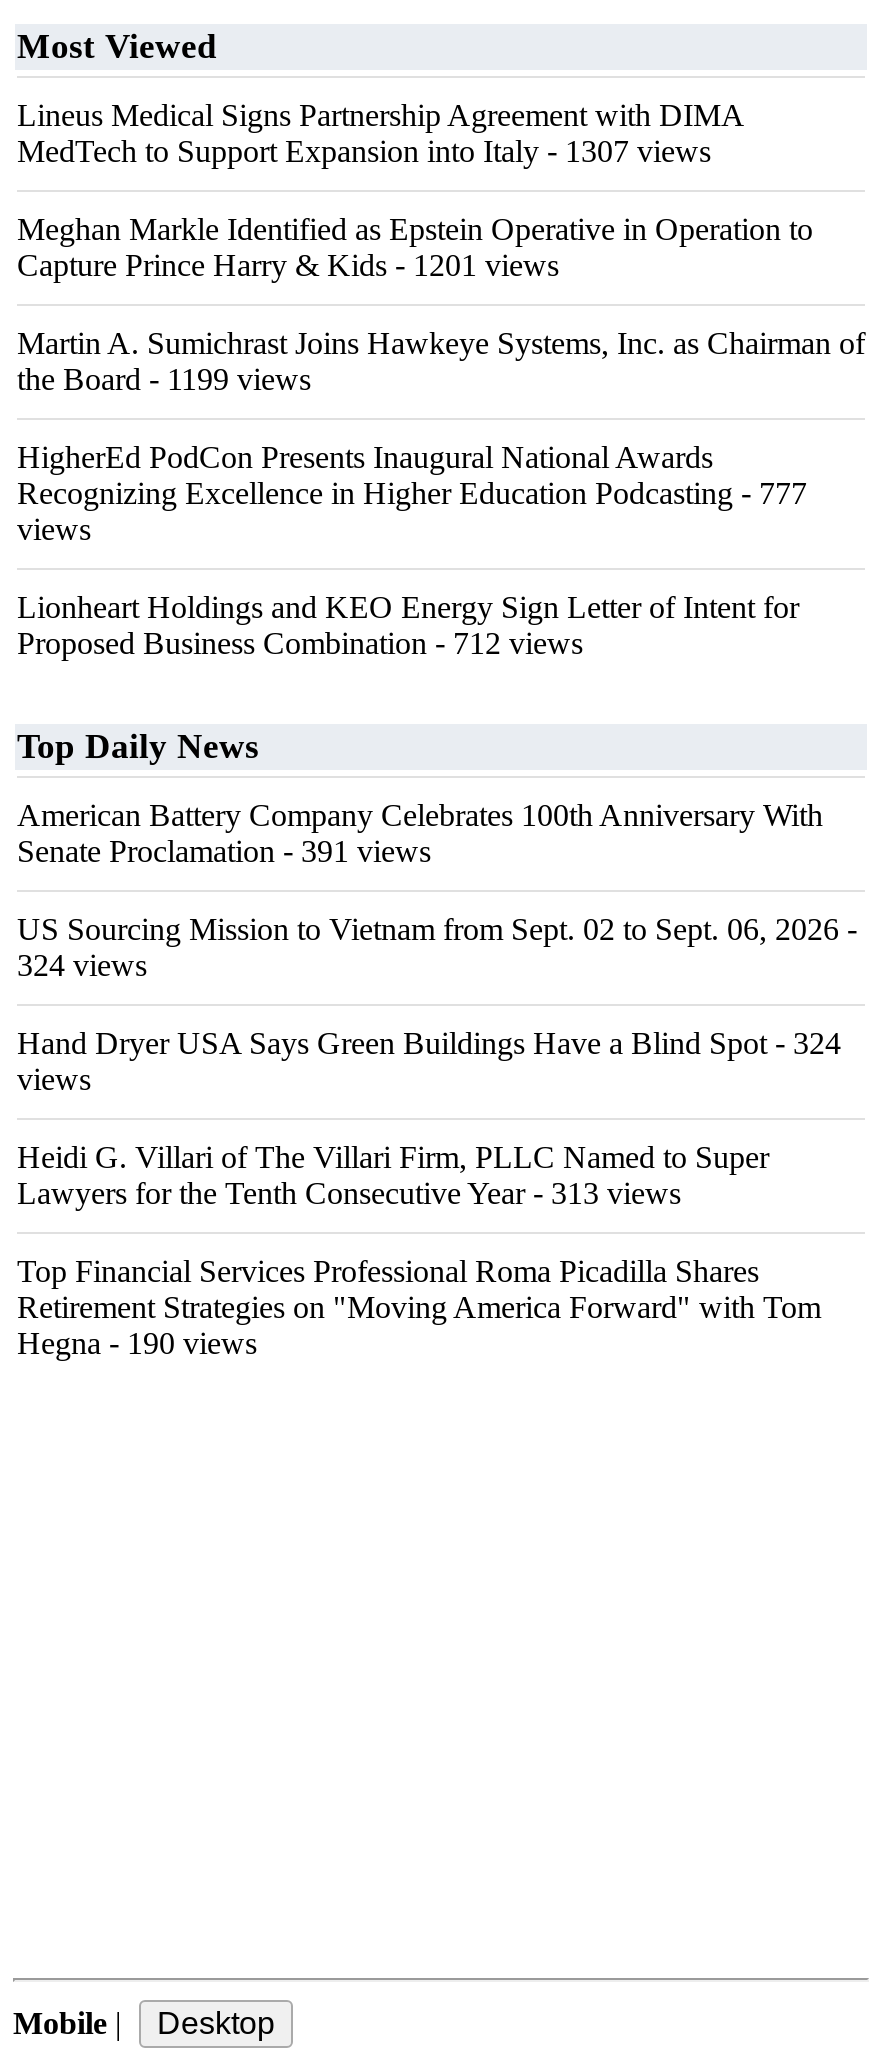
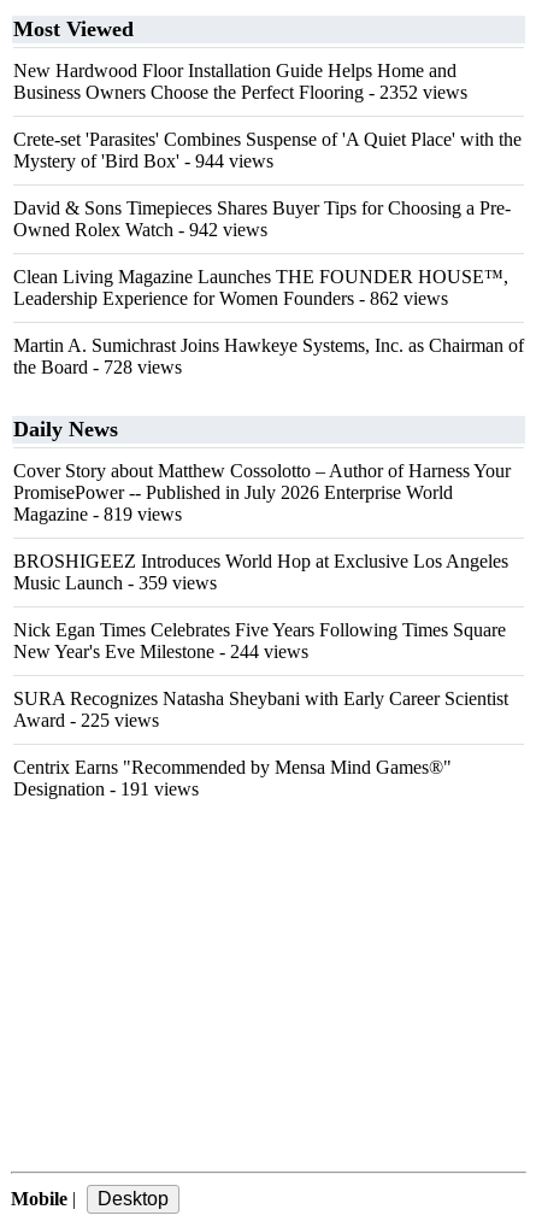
- Lineus Medical Signs Partnership Agreement with DIMA
- MedTech to Support Expansion into Italy - 1307 views
- Meghan Markle Identified as Epstein Operative in Operation to
- Capture Prince Harry & Kids - 1201 views
+ New Hardwood Floor Installation Guide Helps Home and
+ Business Owners Choose the Perfect Flooring - 2352 views
+ Crete-set 'Parasites' Combines Suspense of 'A Quiet Place' with the
+ Mystery of 'Bird Box' - 944 views
+ David & Sons Timepieces Shares Buyer Tips for Choosing a Pre-
+ Owned Rolex Watch - 942 views
+ Clean Living Magazine Launches THE FOUNDER HOUSE™,
+ Leadership Experience for Women Founders - 862 views

moved down: Martin A. Sumichrast Joins Hawkeye Systems, Inc. as Chairman of

- the Board - 1199 views
- HigherEd PodCon Presents Inaugural National Awards
- Recognizing Excellence in Higher Education Podcasting - 777
- views
- Lionheart Holdings and KEO Energy Sign Letter of Intent for
- Proposed Business Combination - 712 views
- Top Daily News
- American Battery Company Celebrates 100th Anniversary With
- Senate Proclamation - 391 views
- US Sourcing Mission to Vietnam from Sept. 02 to Sept. 06, 2026 -
- 324 views
- Hand Dryer USA Says Green Buildings Have a Blind Spot - 324
- views
- Heidi G. Villari of The Villari Firm, PLLC Named to Super
- Lawyers for the Tenth Consecutive Year - 313 views
- Top Financial Services Professional Roma Picadilla Shares
- Retirement Strategies on "Moving America Forward" with Tom
- Hegna - 190 views
+ the Board - 728 views
+ Daily News
+ Cover Story about Matthew Cossolotto – Author of Harness Your
+ PromisePower -- Published in July 2026 Enterprise World
+ Magazine - 819 views
+ BROSHIGEEZ Introduces World Hop at Exclusive Los Angeles
+ Music Launch - 359 views
+ Nick Egan Times Celebrates Five Years Following Times Square
+ New Year's Eve Milestone - 244 views
+ SURA Recognizes Natasha Sheybani with Early Career Scientist
+ Award - 225 views
+ Centrix Earns "Recommended by Mensa Mind Games®"
+ Designation - 191 views
